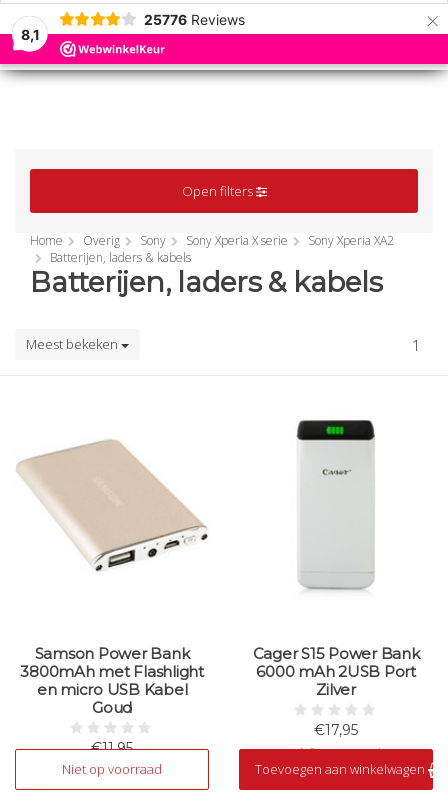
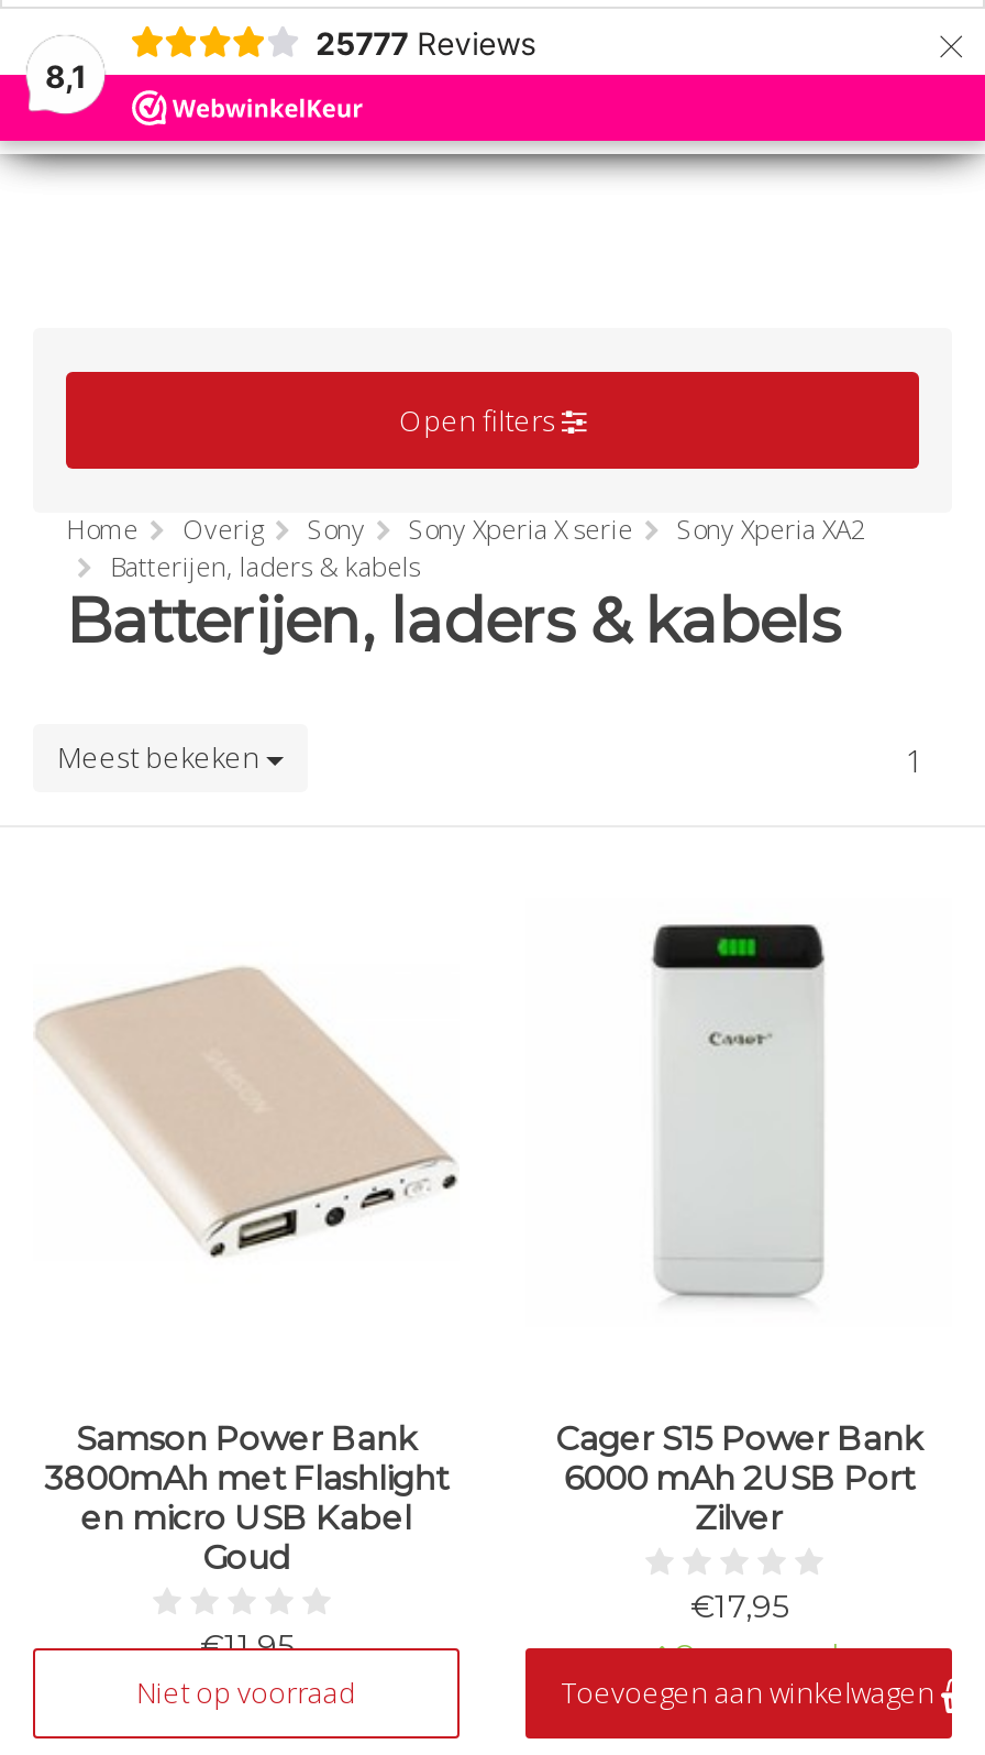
- 25776 Reviews
+ 25777 Reviews
